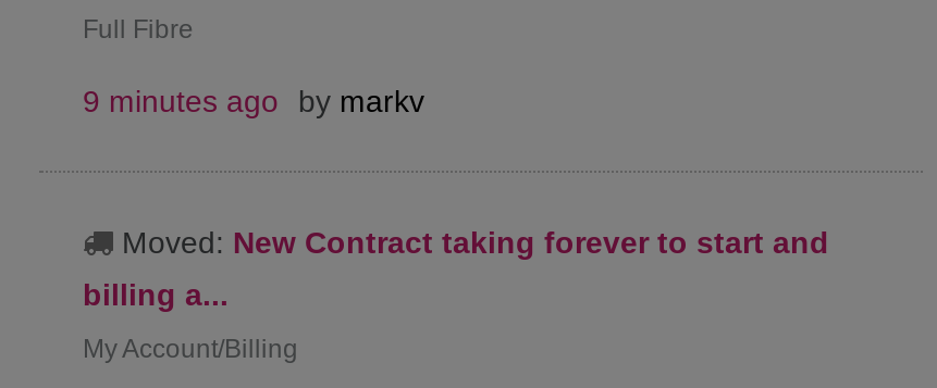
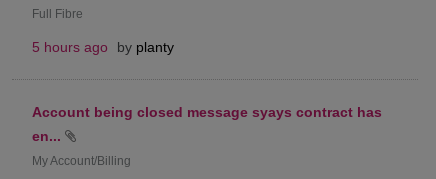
- 9 minutes ago by markv
+ 5 hours ago by planty

- Moved: New Contract taking forever to start and
+ Account being closed message syays contract has

- billing a...
+ en...
